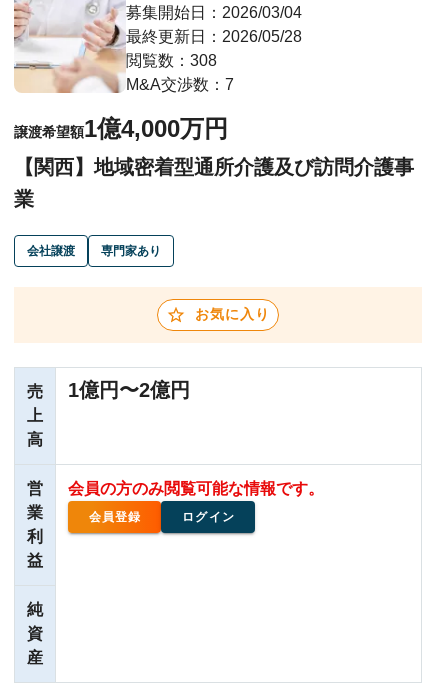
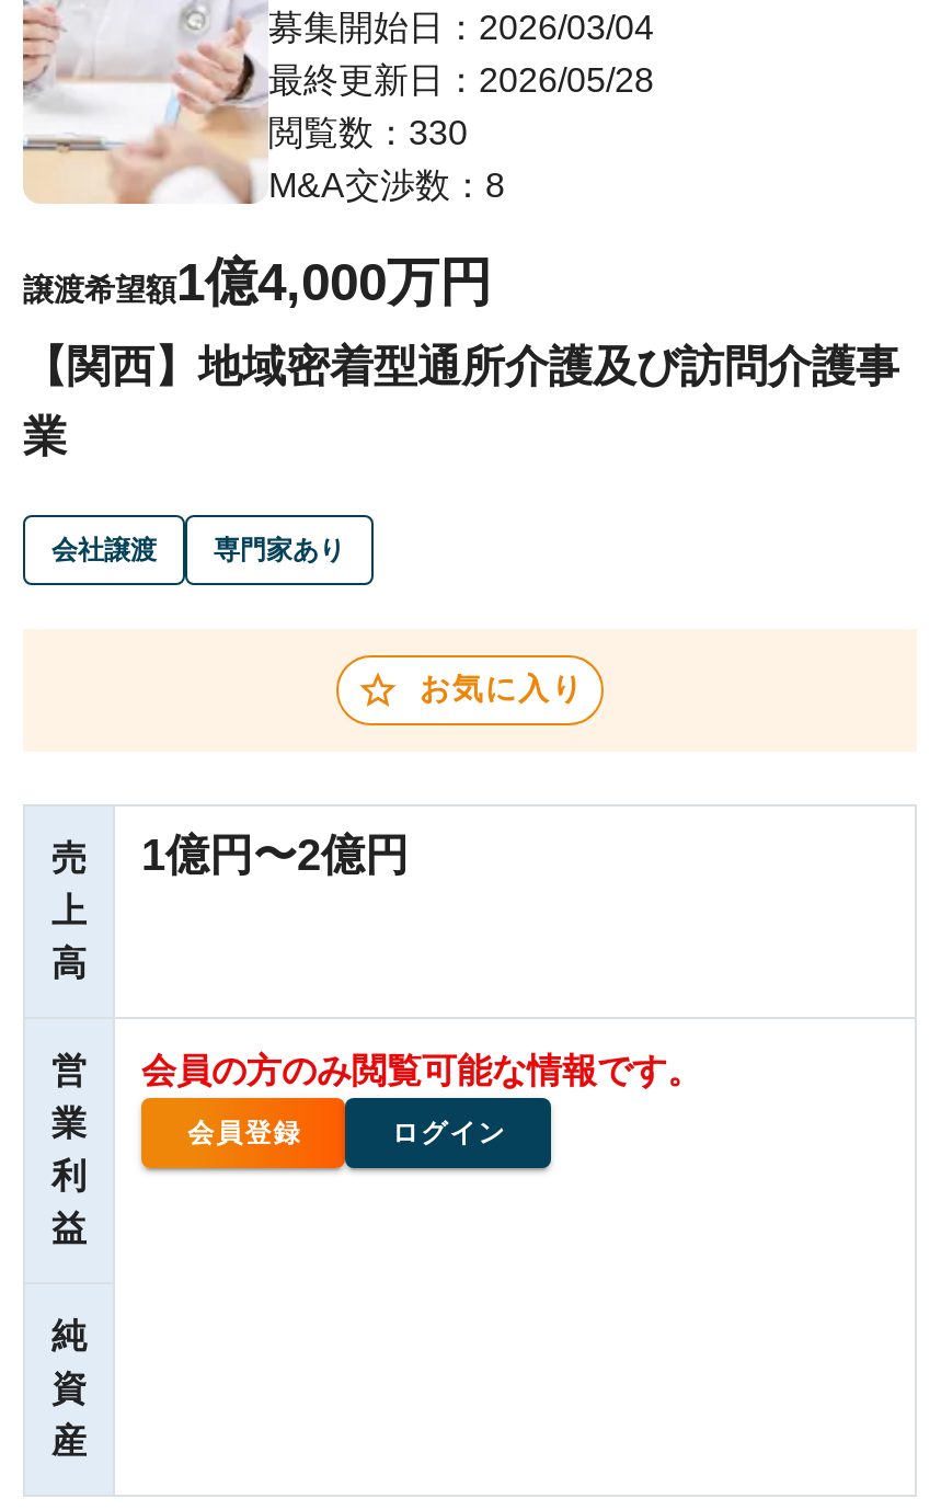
- 閲覧数：308
+ 閲覧数：330

- M&A交渉数：7
+ M&A交渉数：8
